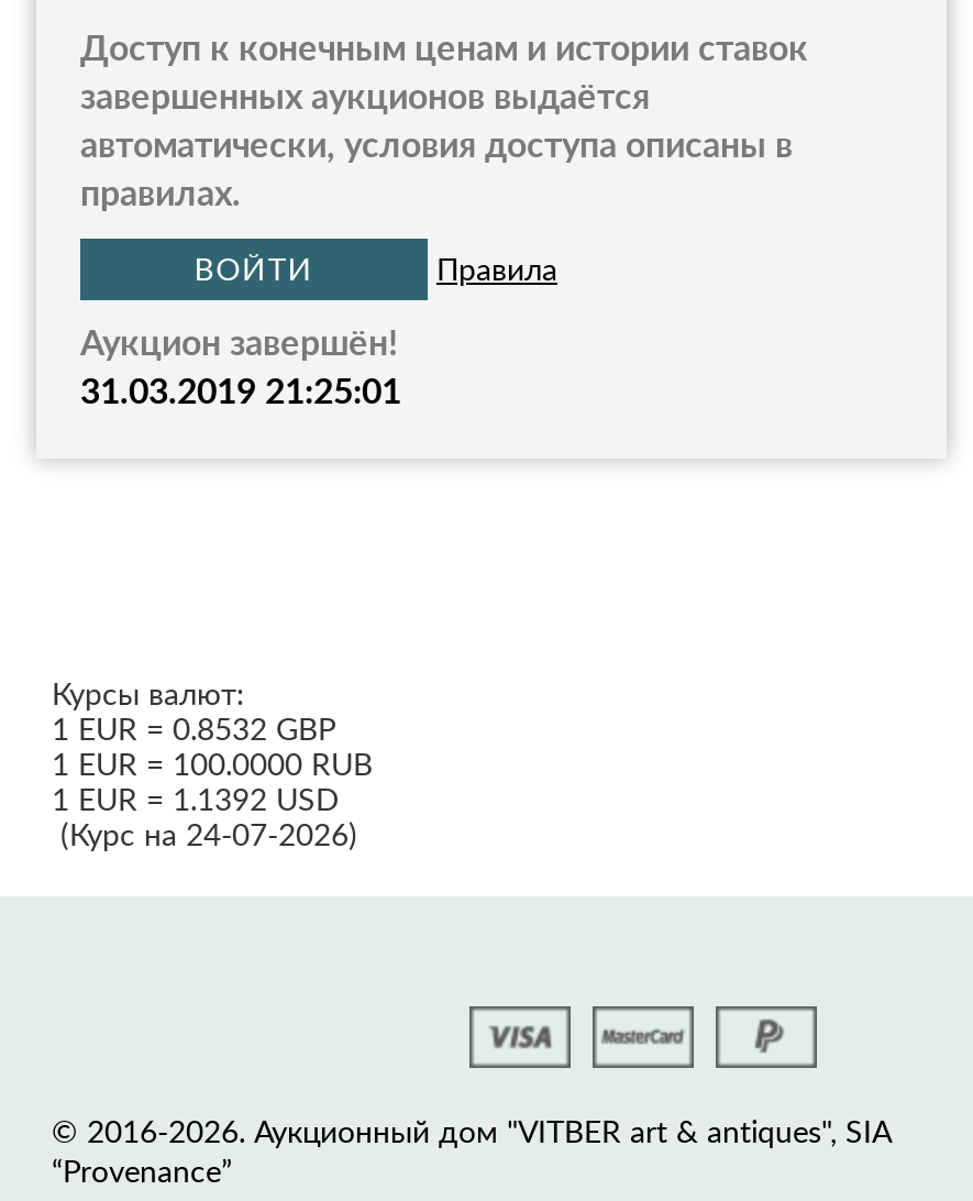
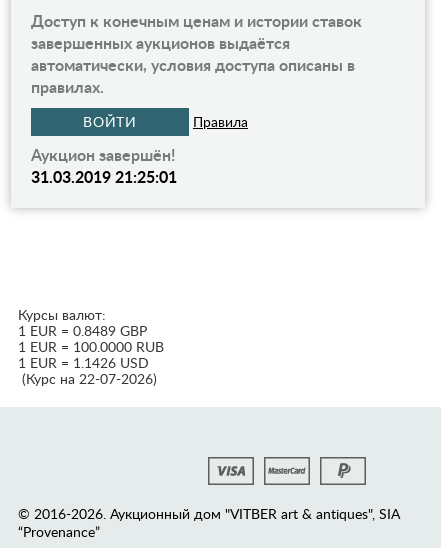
- 1 EUR = 0.8532 GBP
+ 1 EUR = 0.8489 GBP

- 1 EUR = 1.1392 USD
+ 1 EUR = 1.1426 USD

- (Курс на 24-07-2026)
+ (Курс на 22-07-2026)
